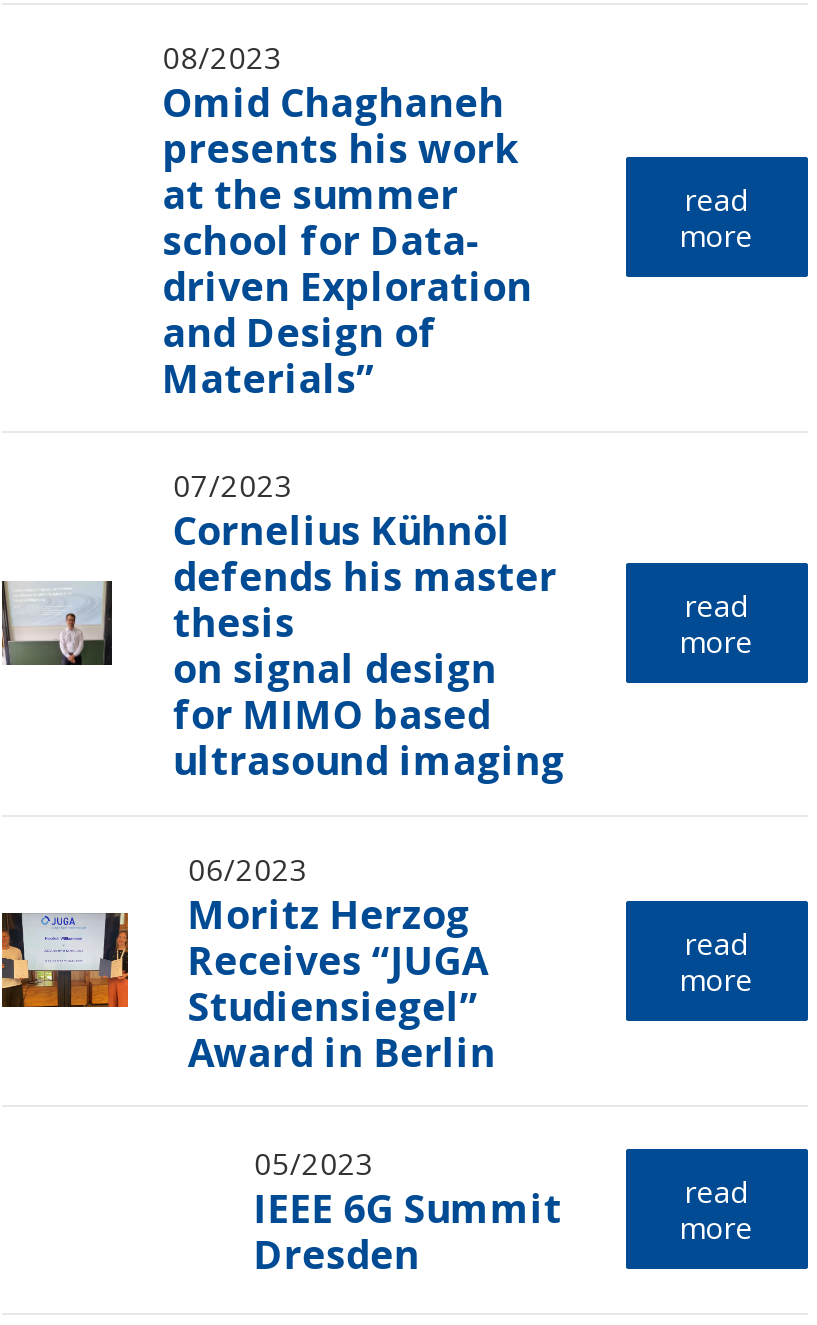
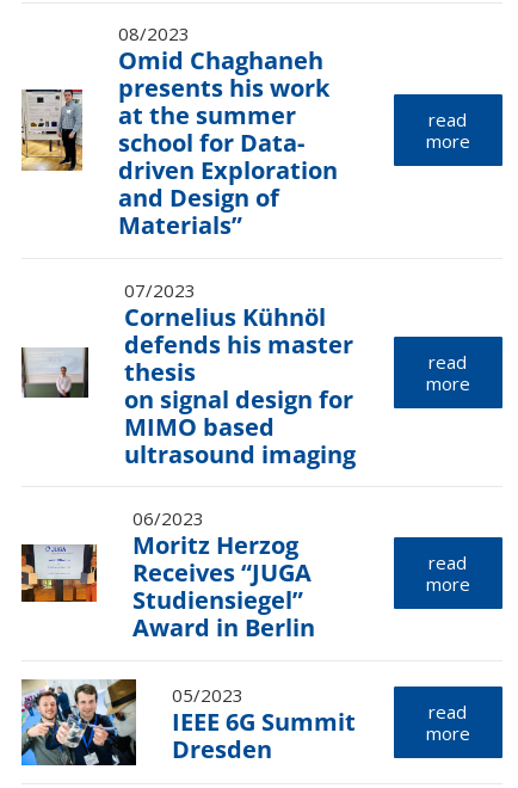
+ [image]

+ [image]
